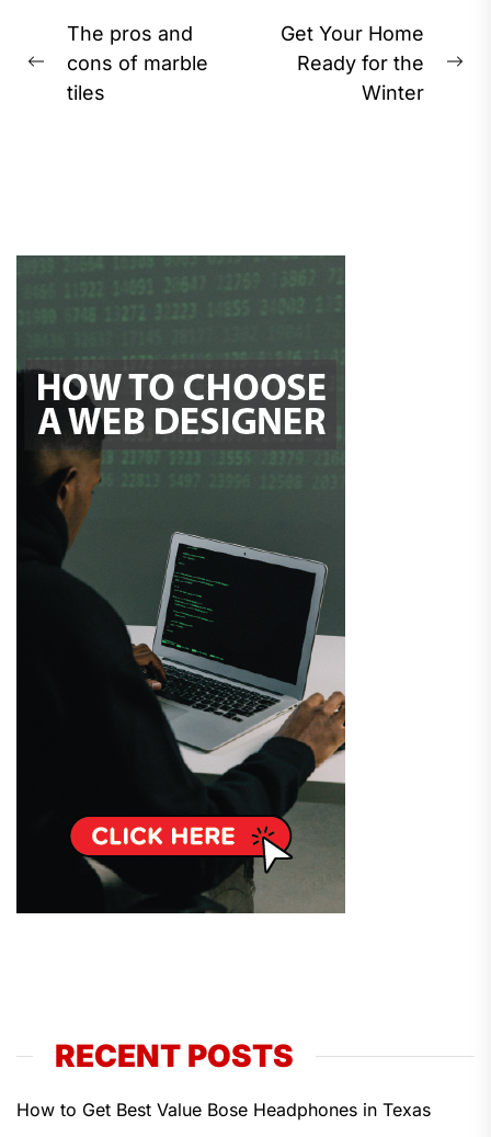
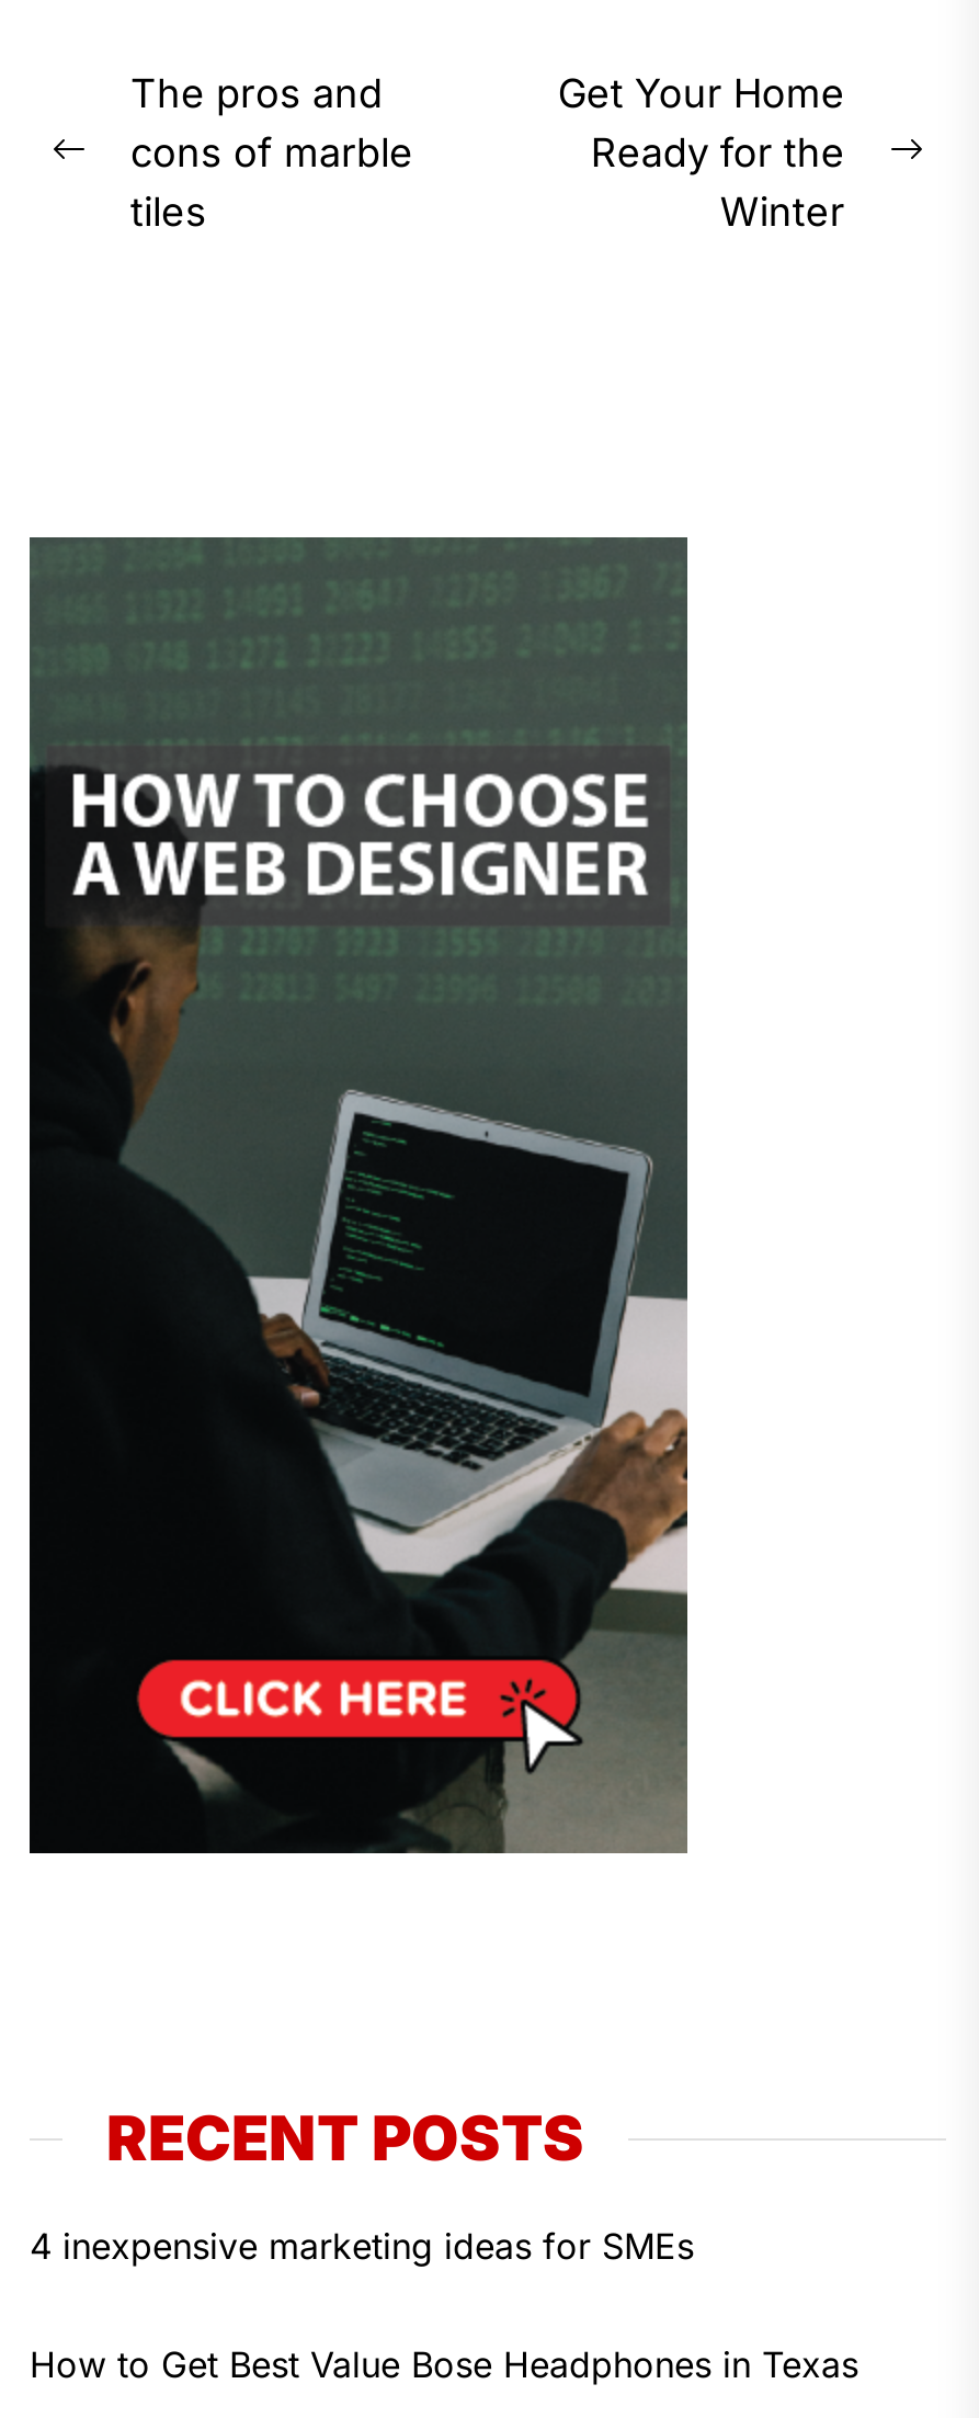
+ 4 inexpensive marketing ideas for SMEs
